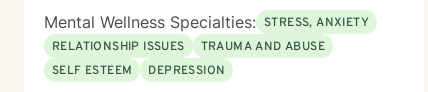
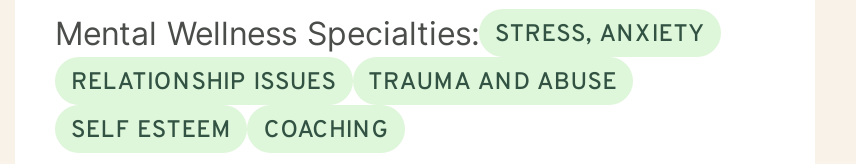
- DEPRESSION
+ COACHING
